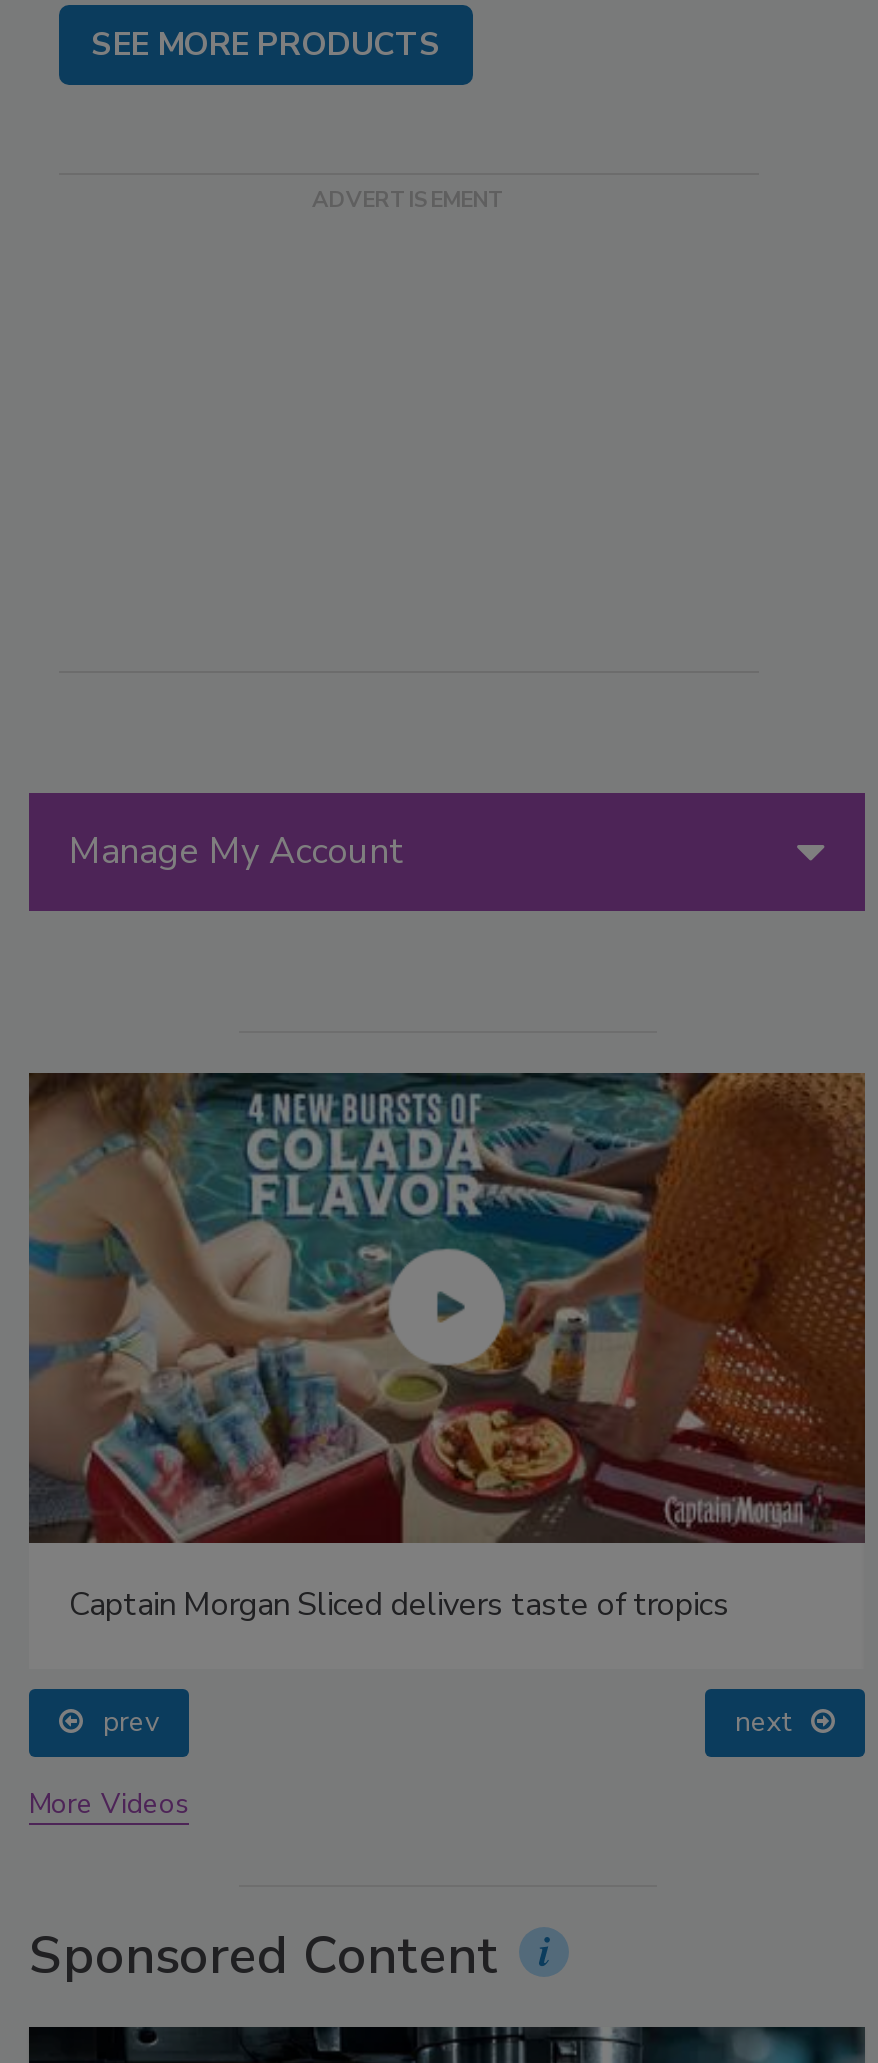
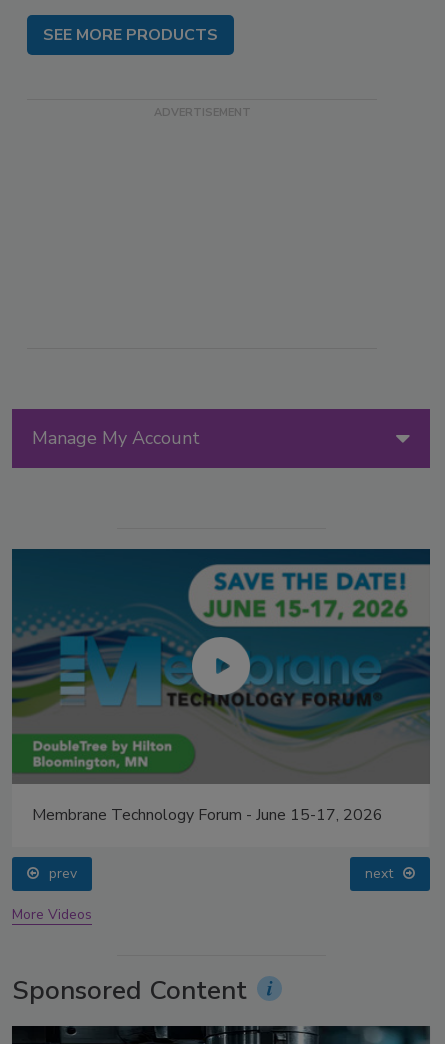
- [image]
- Captain Morgan Sliced delivers taste of tropics
+ [image]
+ Membrane Technology Forum - June 15-17, 2026
